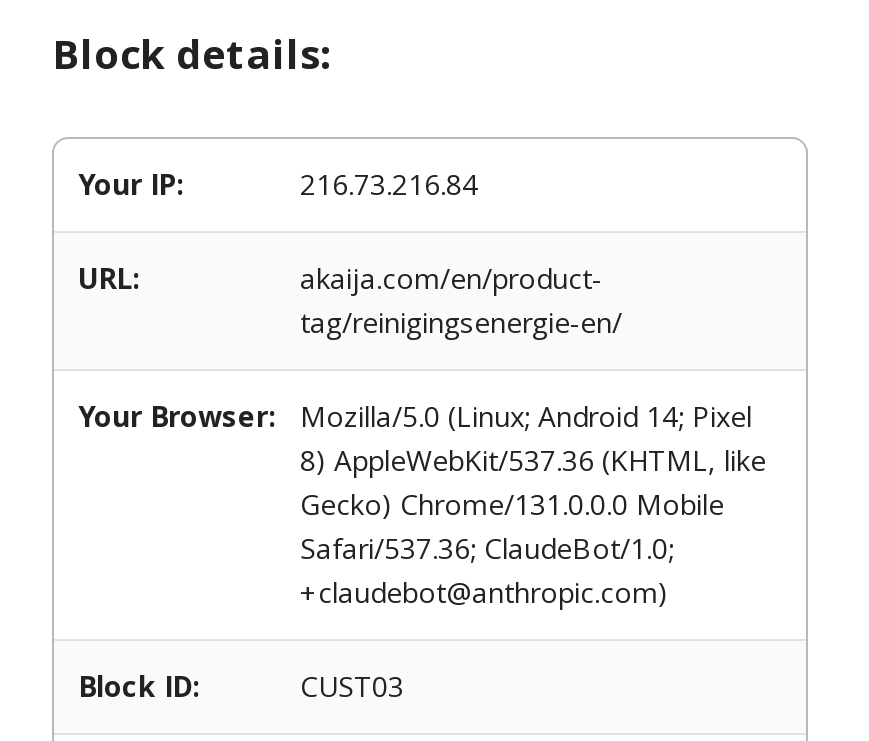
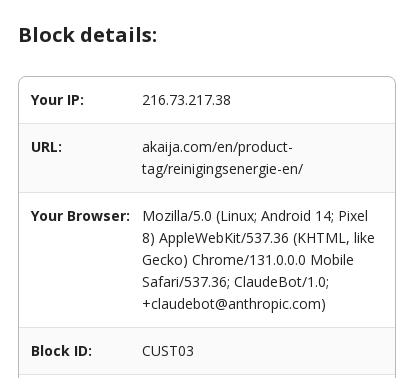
- 216.73.216.84
+ 216.73.217.38
